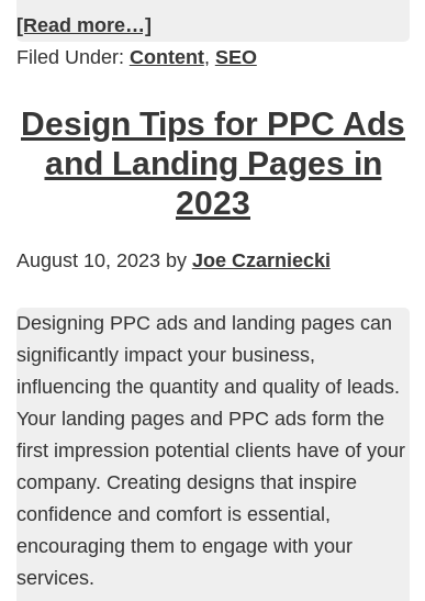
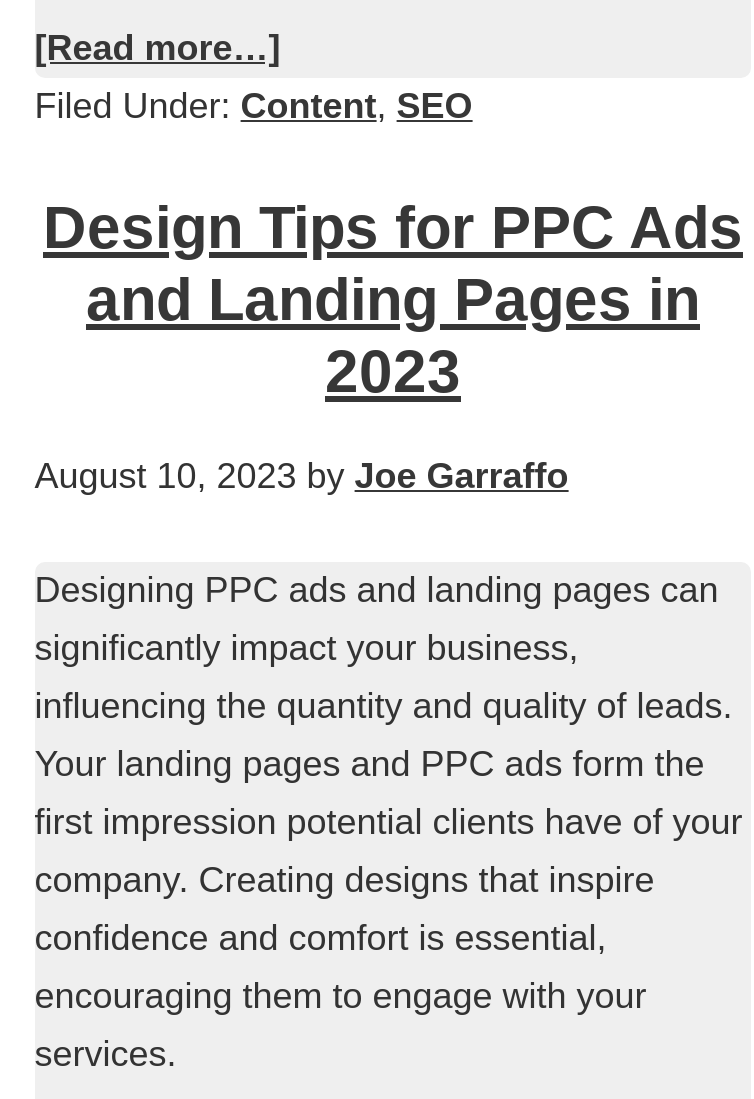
- August 10, 2023 by Joe Czarniecki
+ August 10, 2023 by Joe Garraffo
